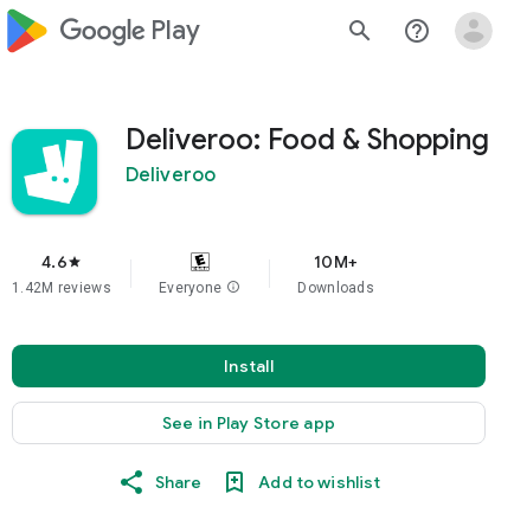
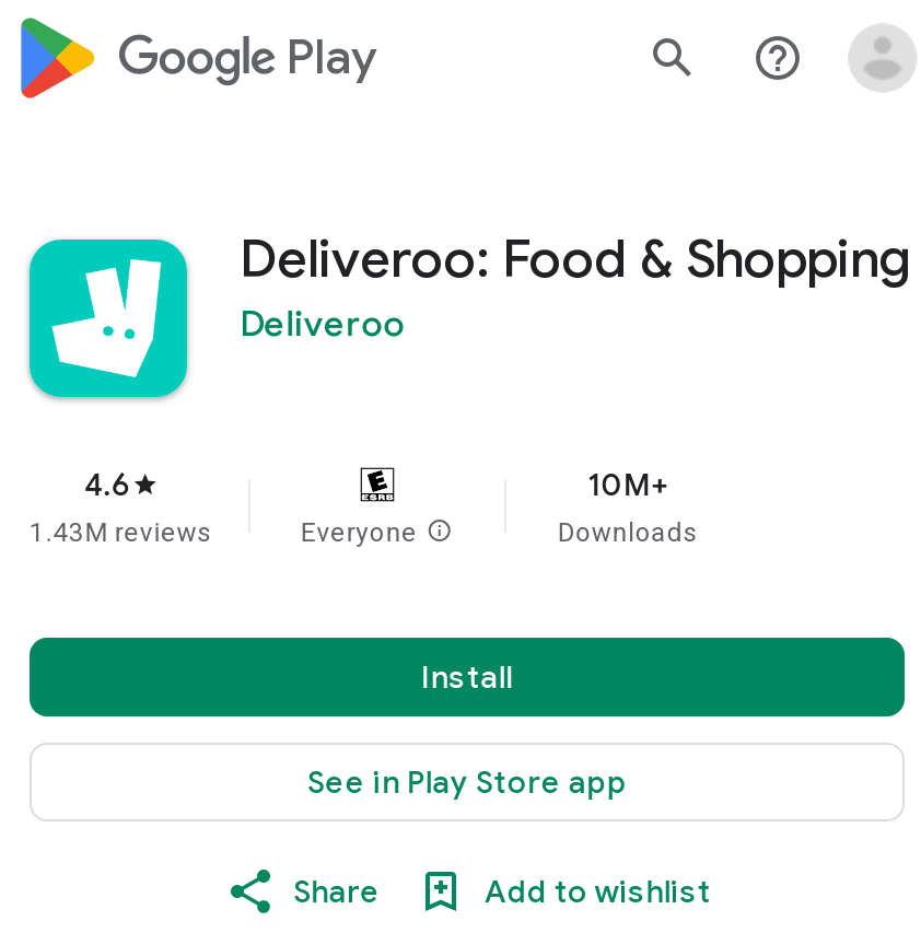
- 1.42M reviews
+ 1.43M reviews
